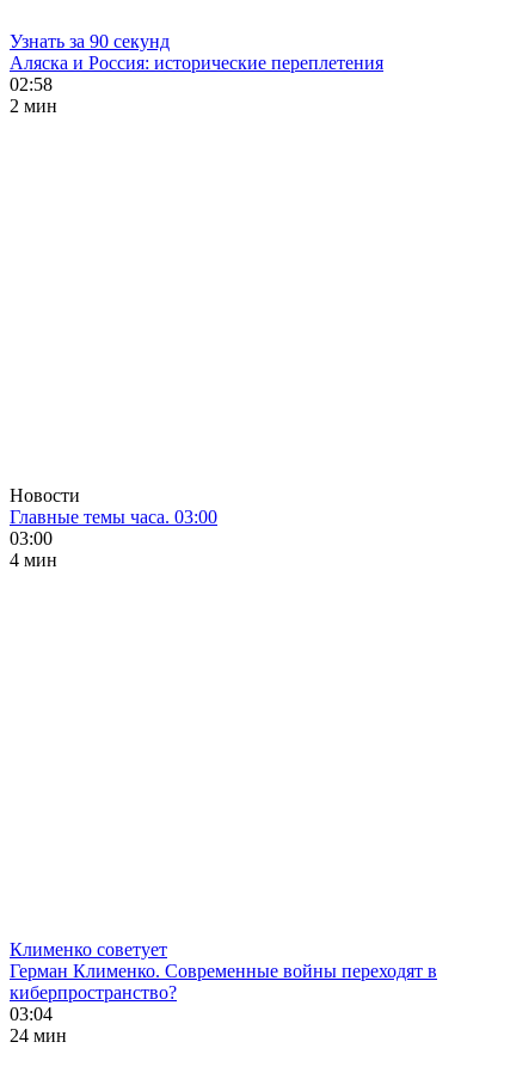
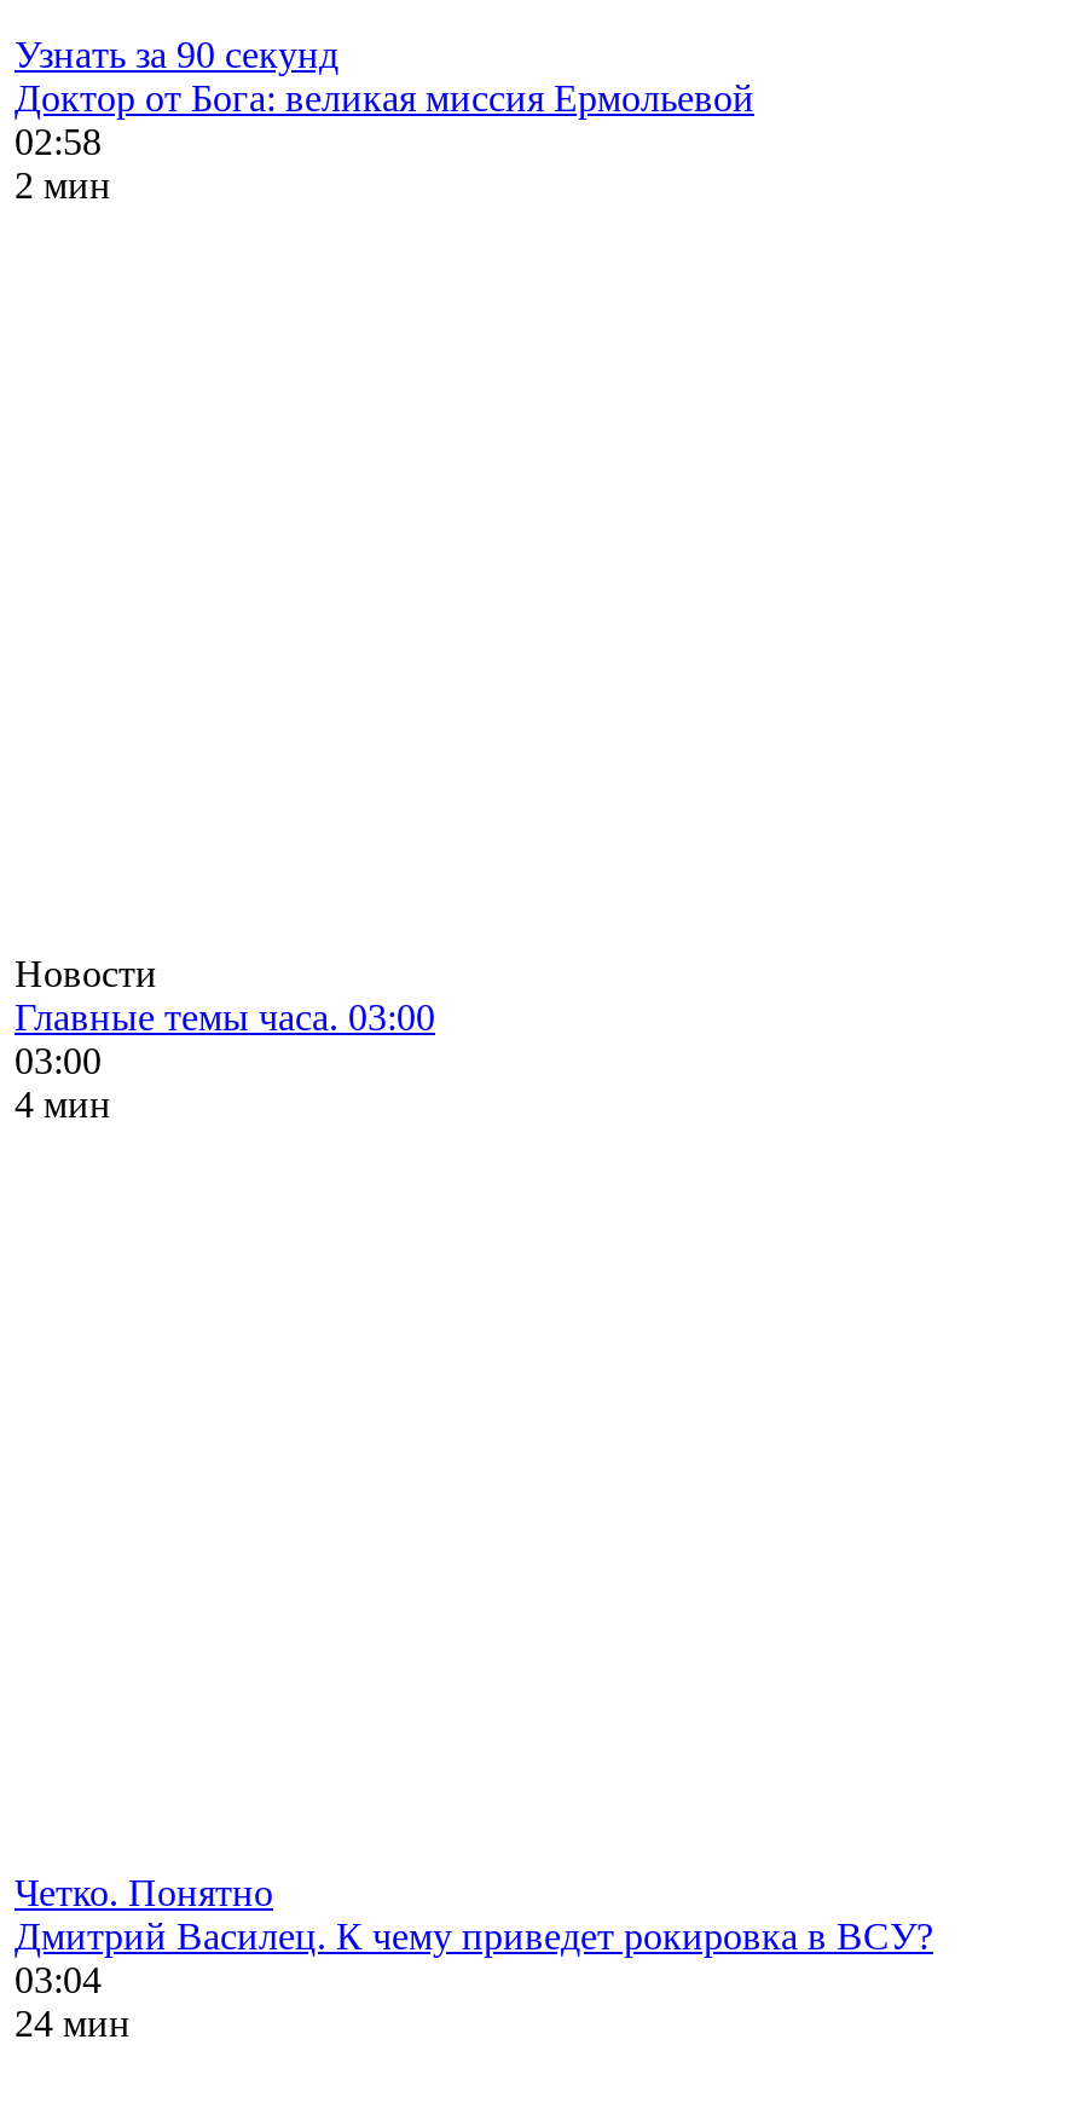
- Аляска и Россия: исторические переплетения
+ Доктор от Бога: великая миссия Ермольевой

- Клименко советует
- Герман Клименко. Современные войны переходят в
- киберпространство?
+ Четко. Понятно
+ Дмитрий Василец. К чему приведет рокировка в ВСУ?
